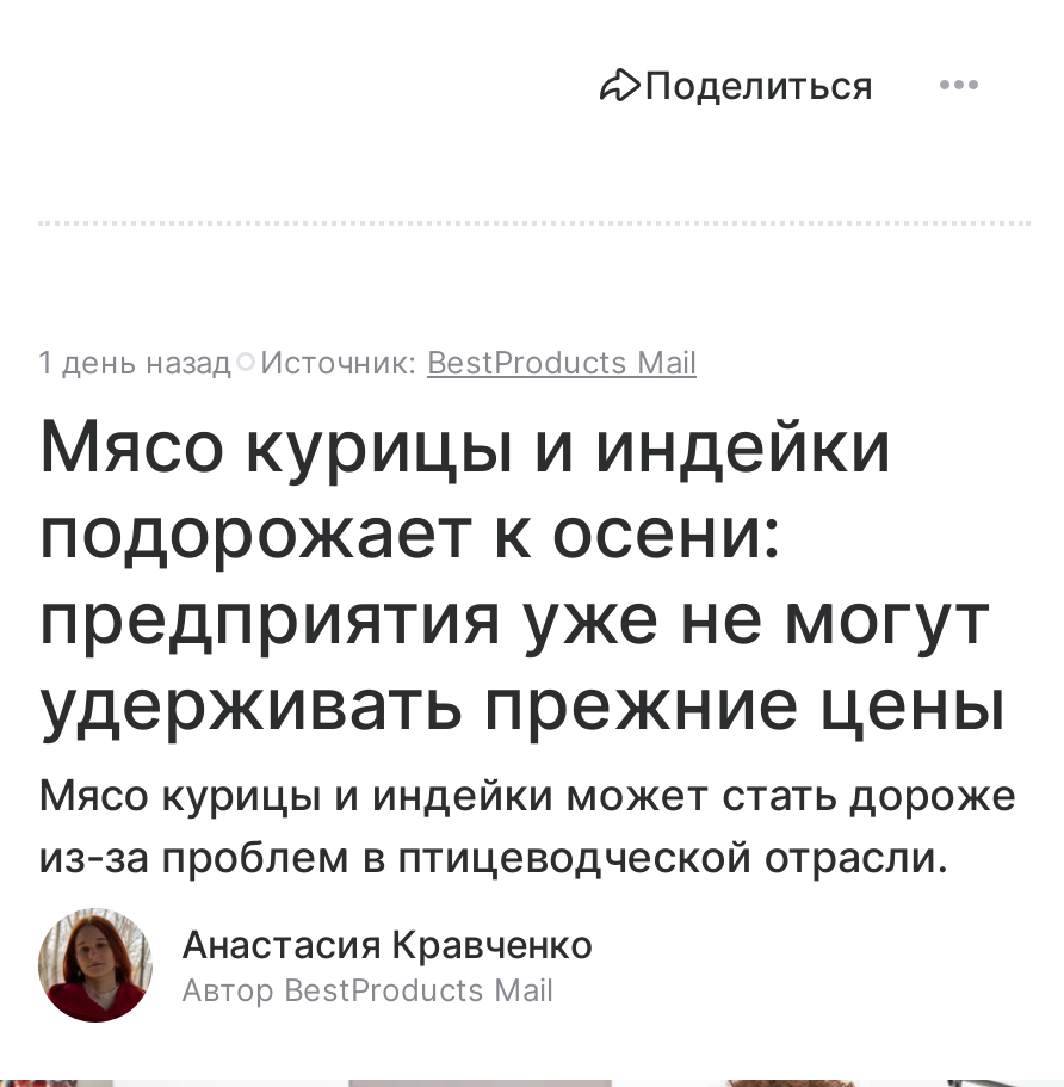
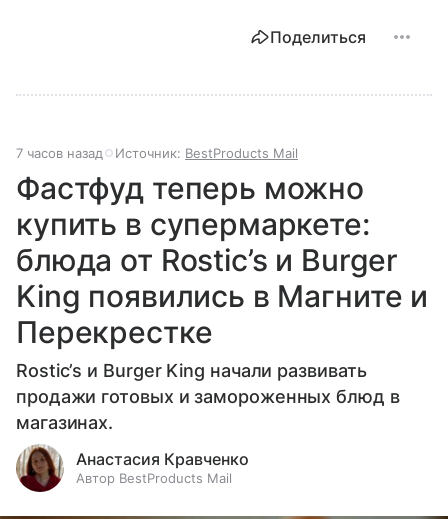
- 1 день назад Источник: BestProducts Mail
+ 7 часов назад Источник: BestProducts Mail

- Мясо курицы и индейки
- подорожает к осени:
- предприятия уже не могут
- удерживать прежние цены
- Мясо курицы и индейки может стать дороже
- из-за проблем в птицеводческой отрасли.
+ Фастфуд теперь можно
+ купить в супермаркете:
+ блюда от Rostic’s и Burger
+ King появились в Магните и
+ Перекрестке
+ Rostic’s и Burger King начали развивать
+ продажи готовых и замороженных блюд в
+ магазинах.
